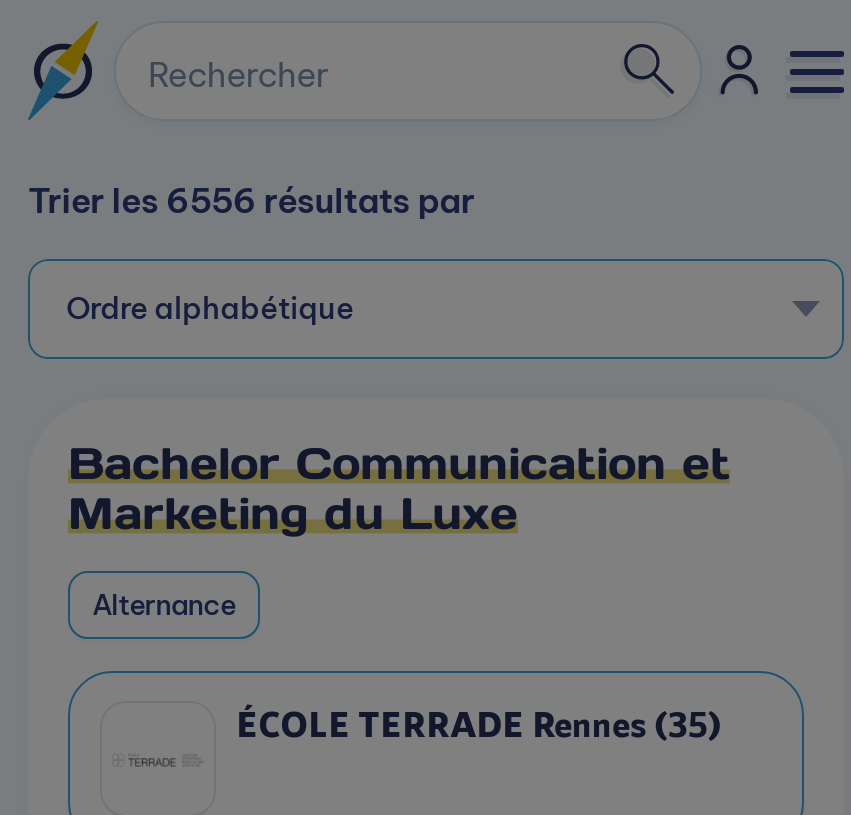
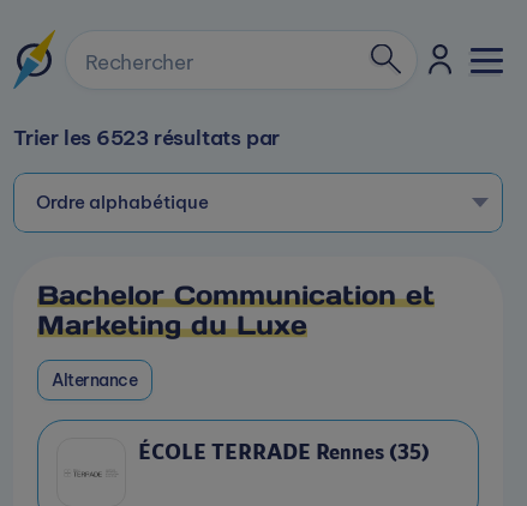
- Trier les 6556 résultats par
+ Trier les 6523 résultats par
